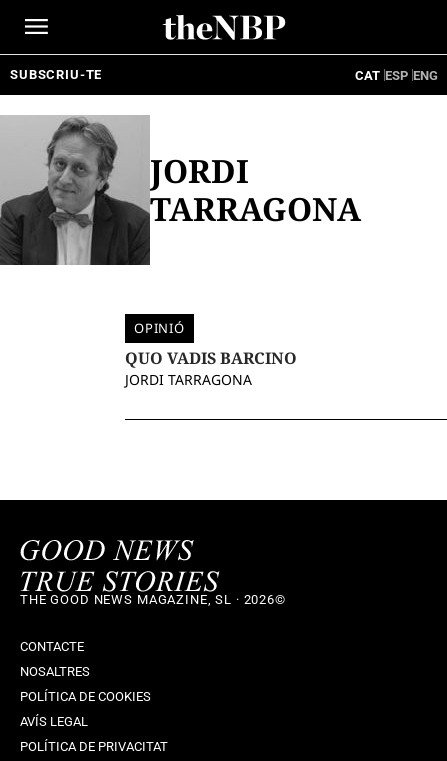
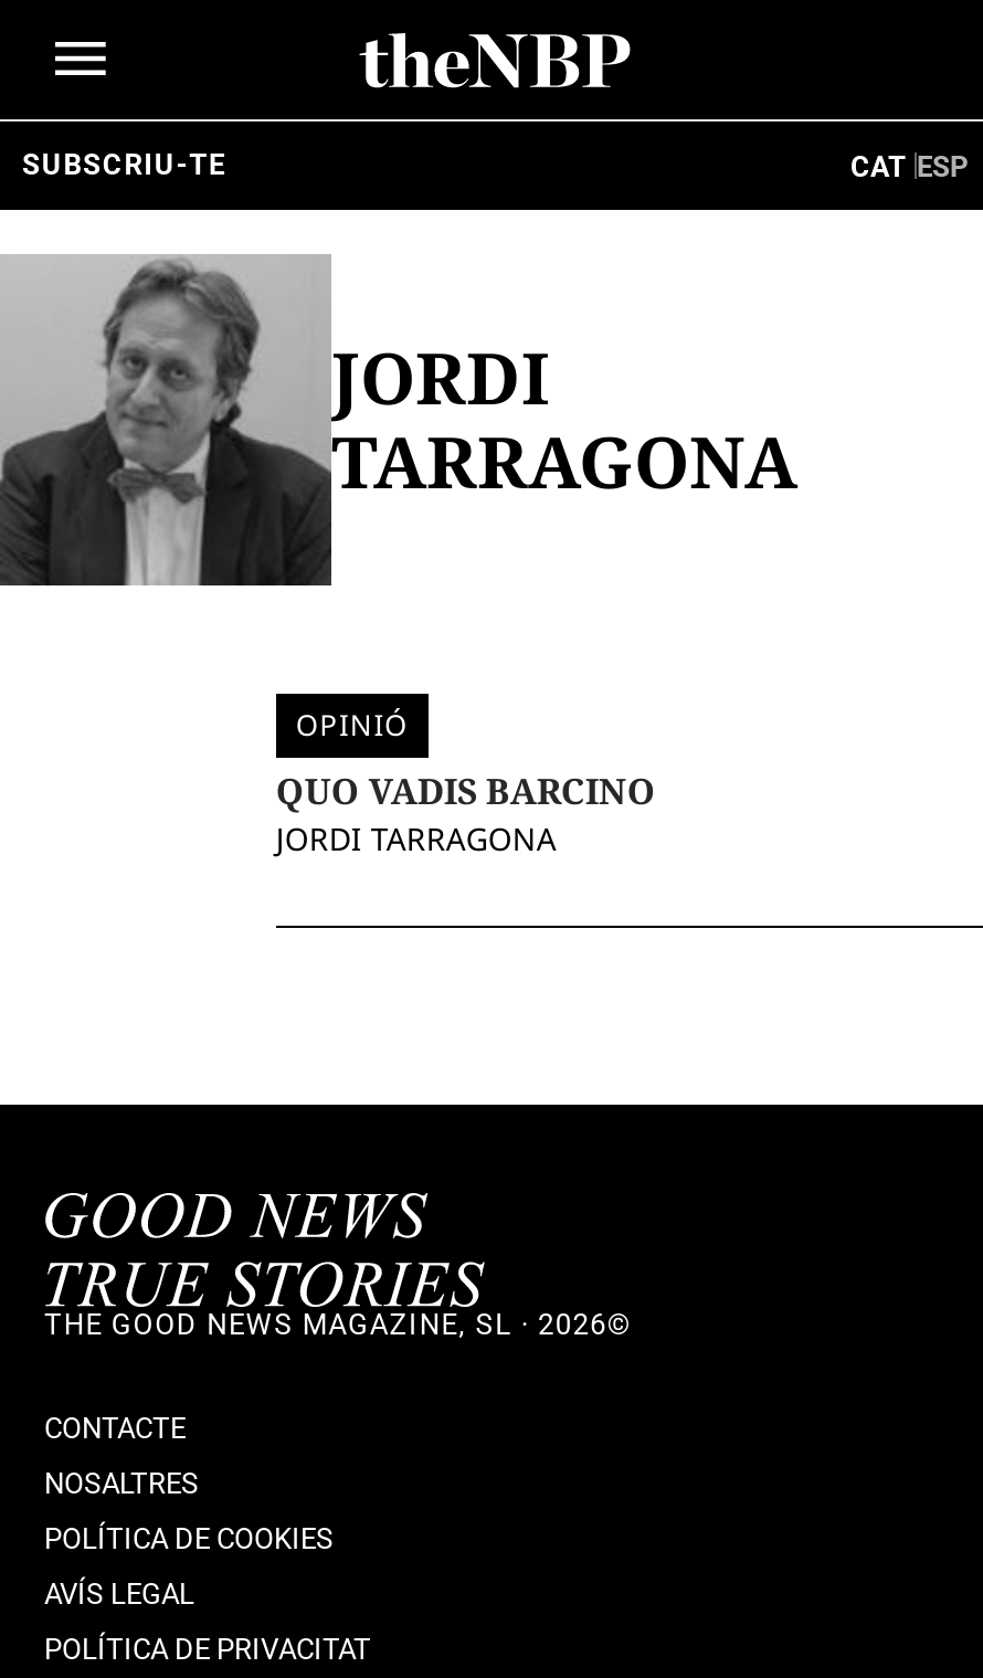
- CAT ESP ENG
+ CAT ESP
